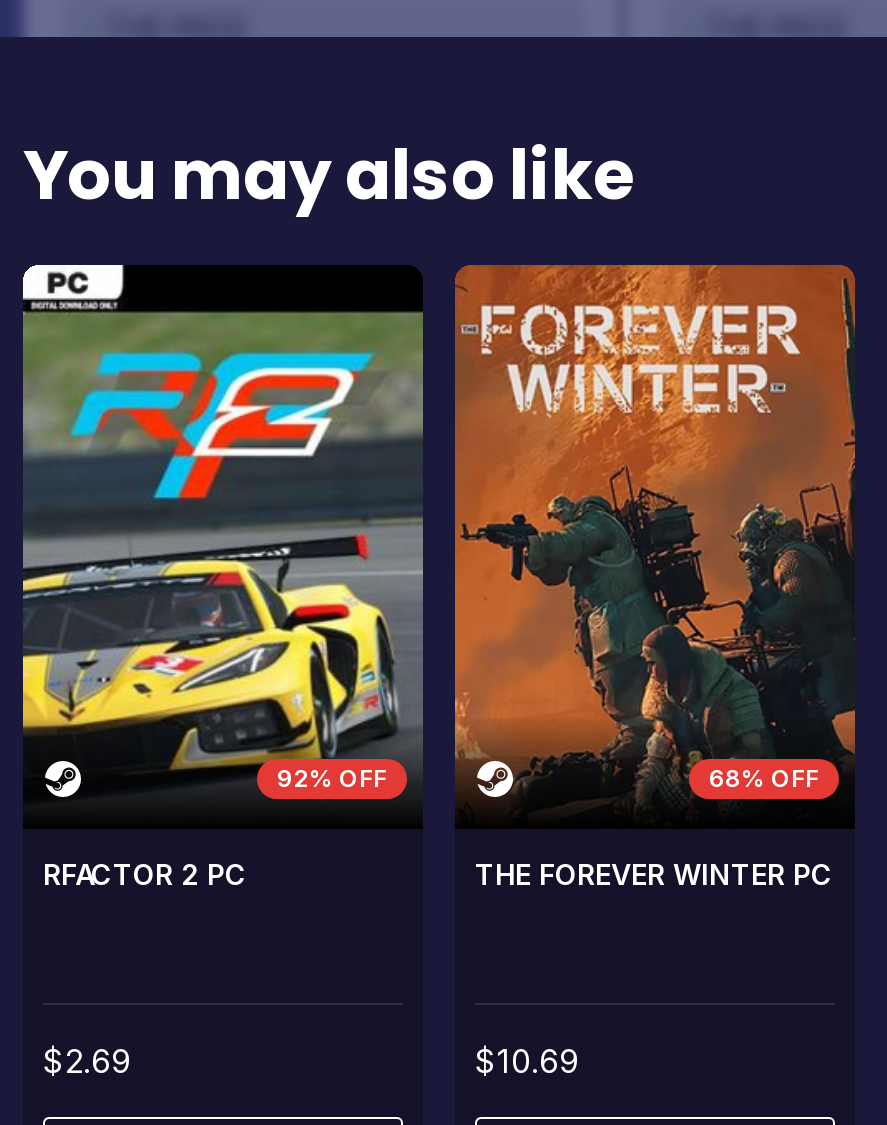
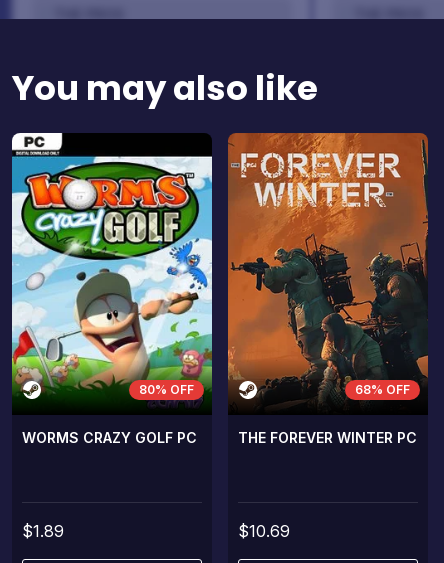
- [image]
- 92% OFF
+ [image]
+ 80% OFF

- RFACTOR 2 PC
+ WORMS CRAZY GOLF PC

- $2.69
+ $1.89
